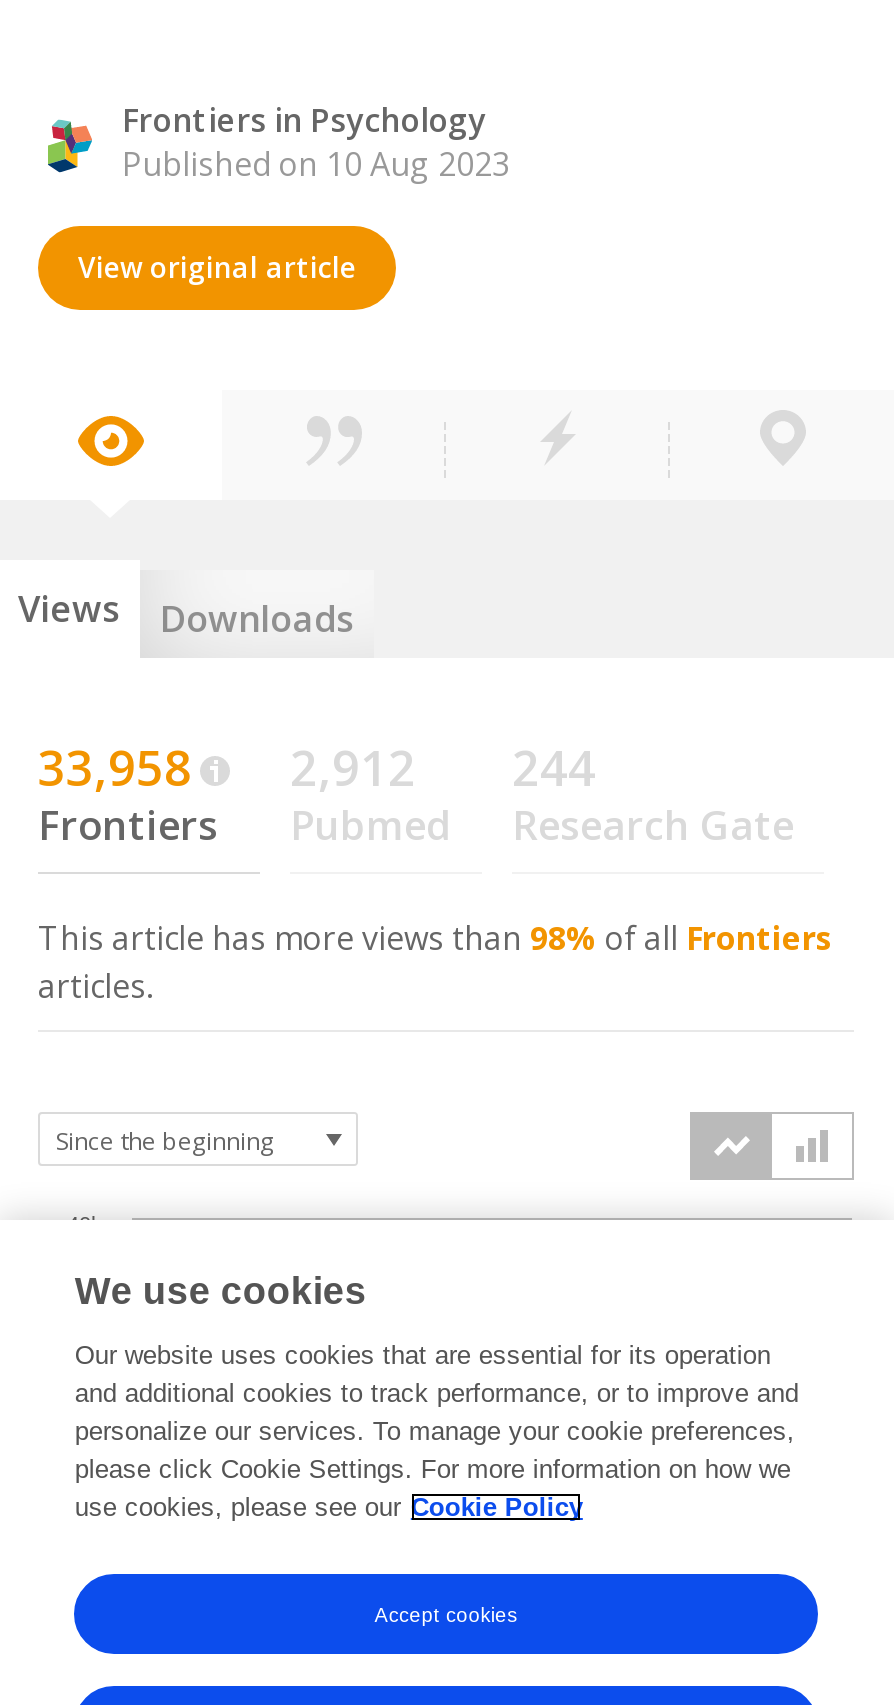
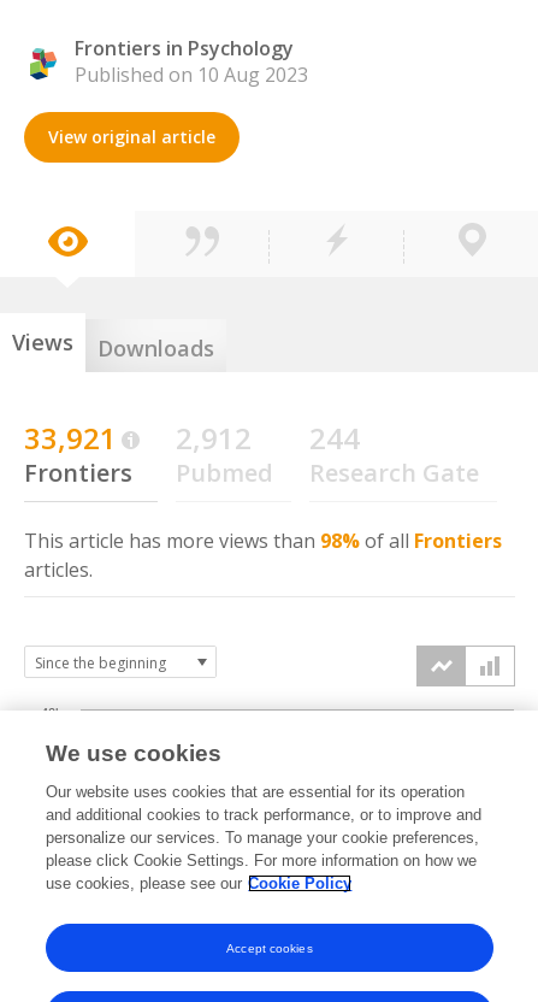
- 33,958
+ 33,921
